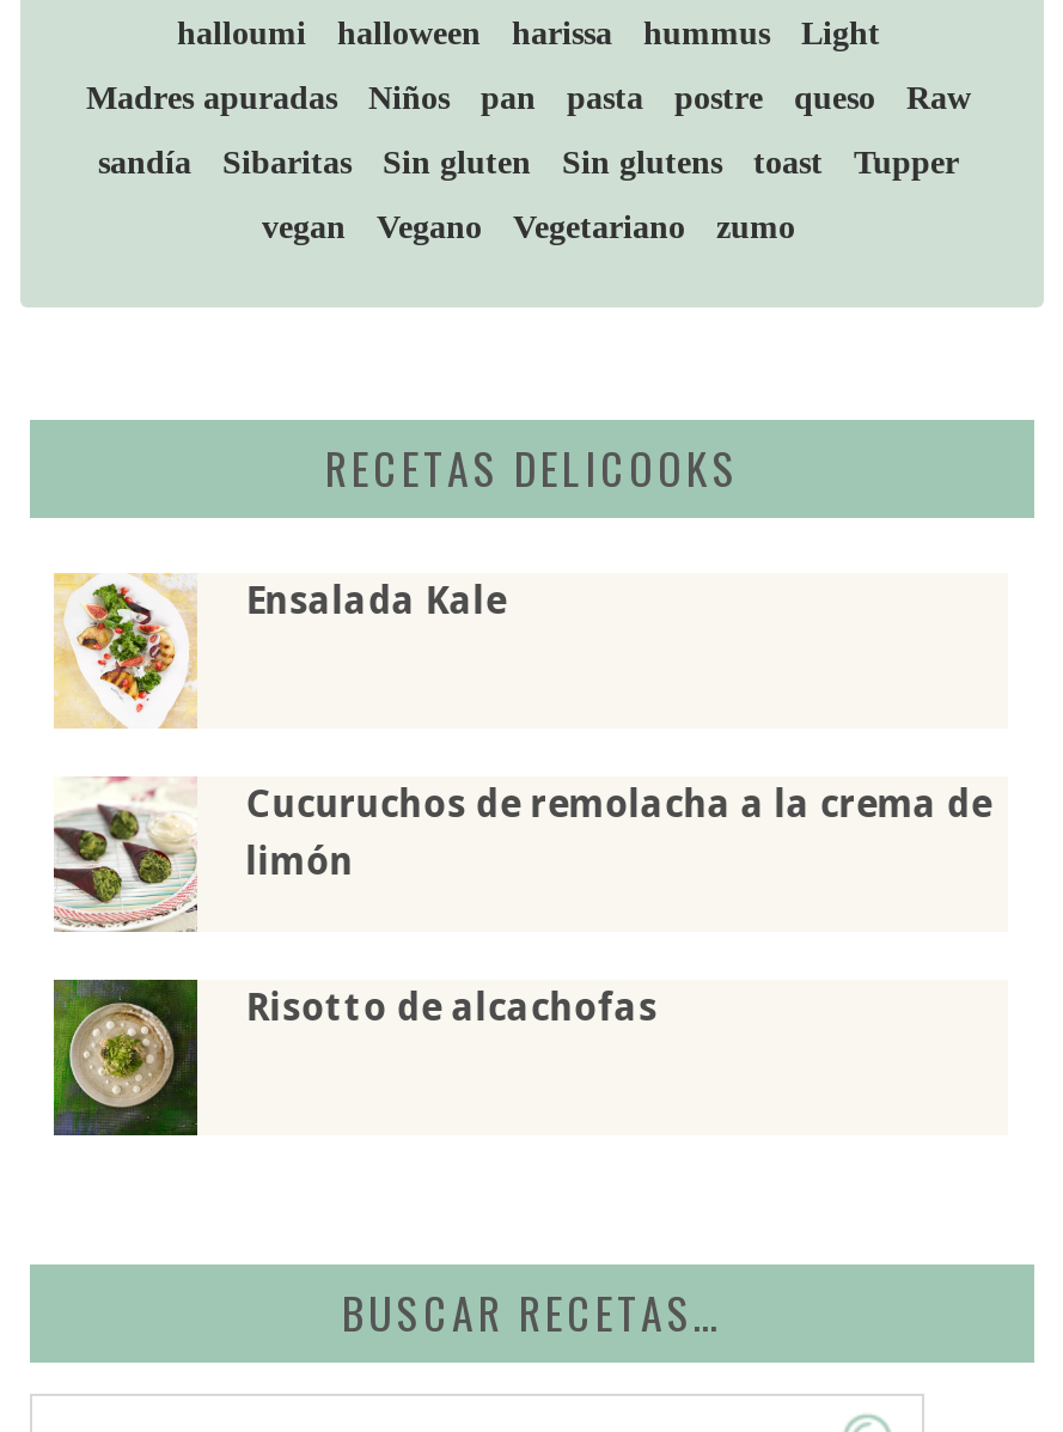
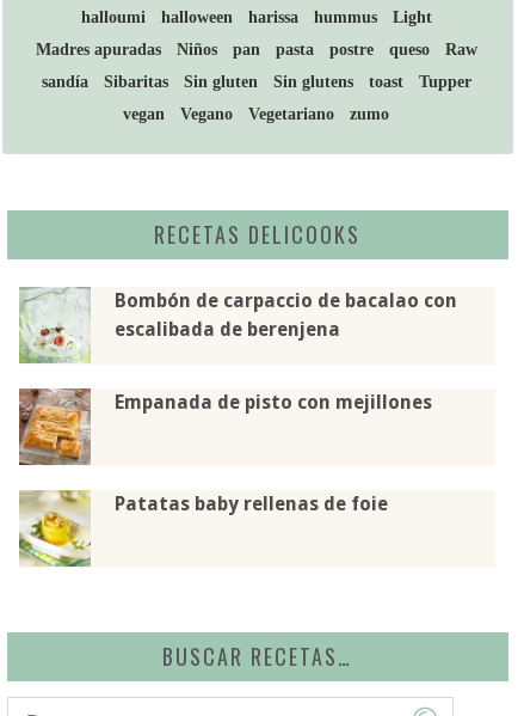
- [image]
- Ensalada Kale
+ [image]
+ Bombón de carpaccio de bacalao con
+ escalibada de berenjena

- [image]
- Cucuruchos de remolacha a la crema de
- limón
+ [image]
+ Empanada de pisto con mejillones

- [image]
- Risotto de alcachofas
+ [image]
+ Patatas baby rellenas de foie
